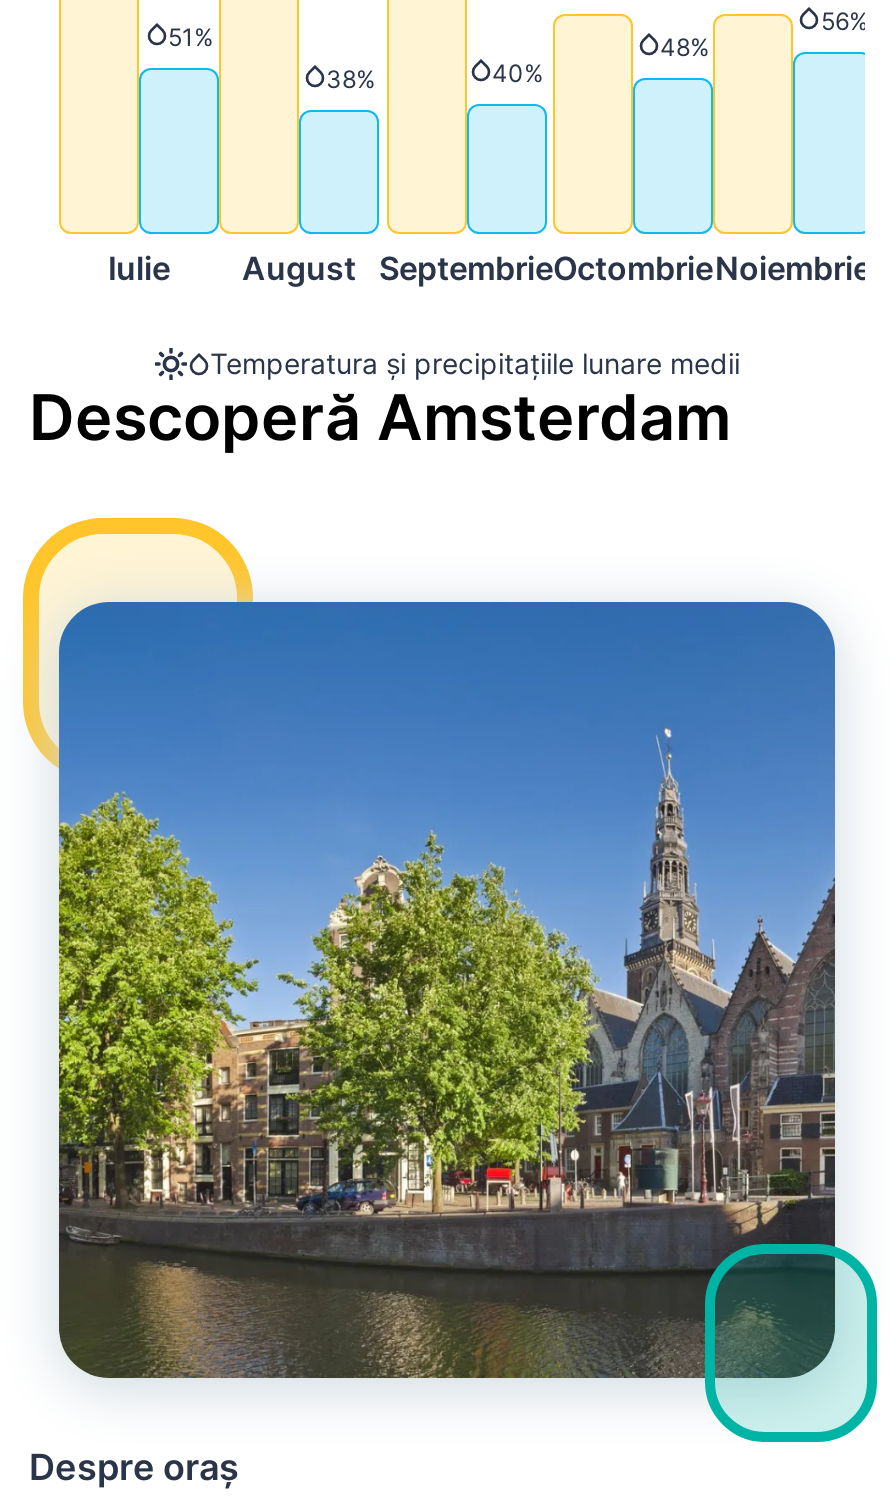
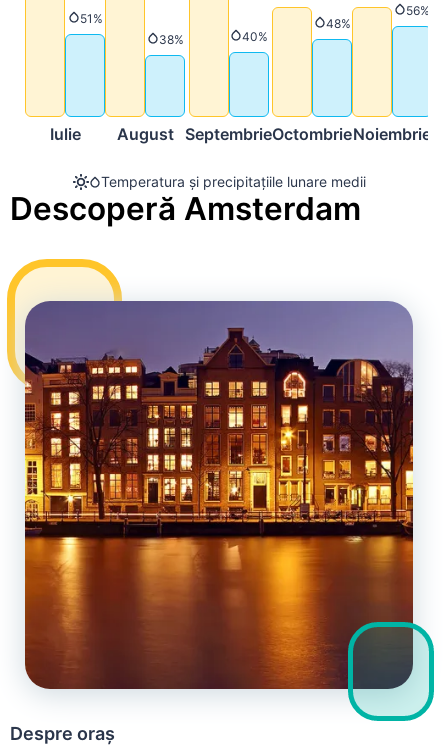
- [image]
+ [image]
